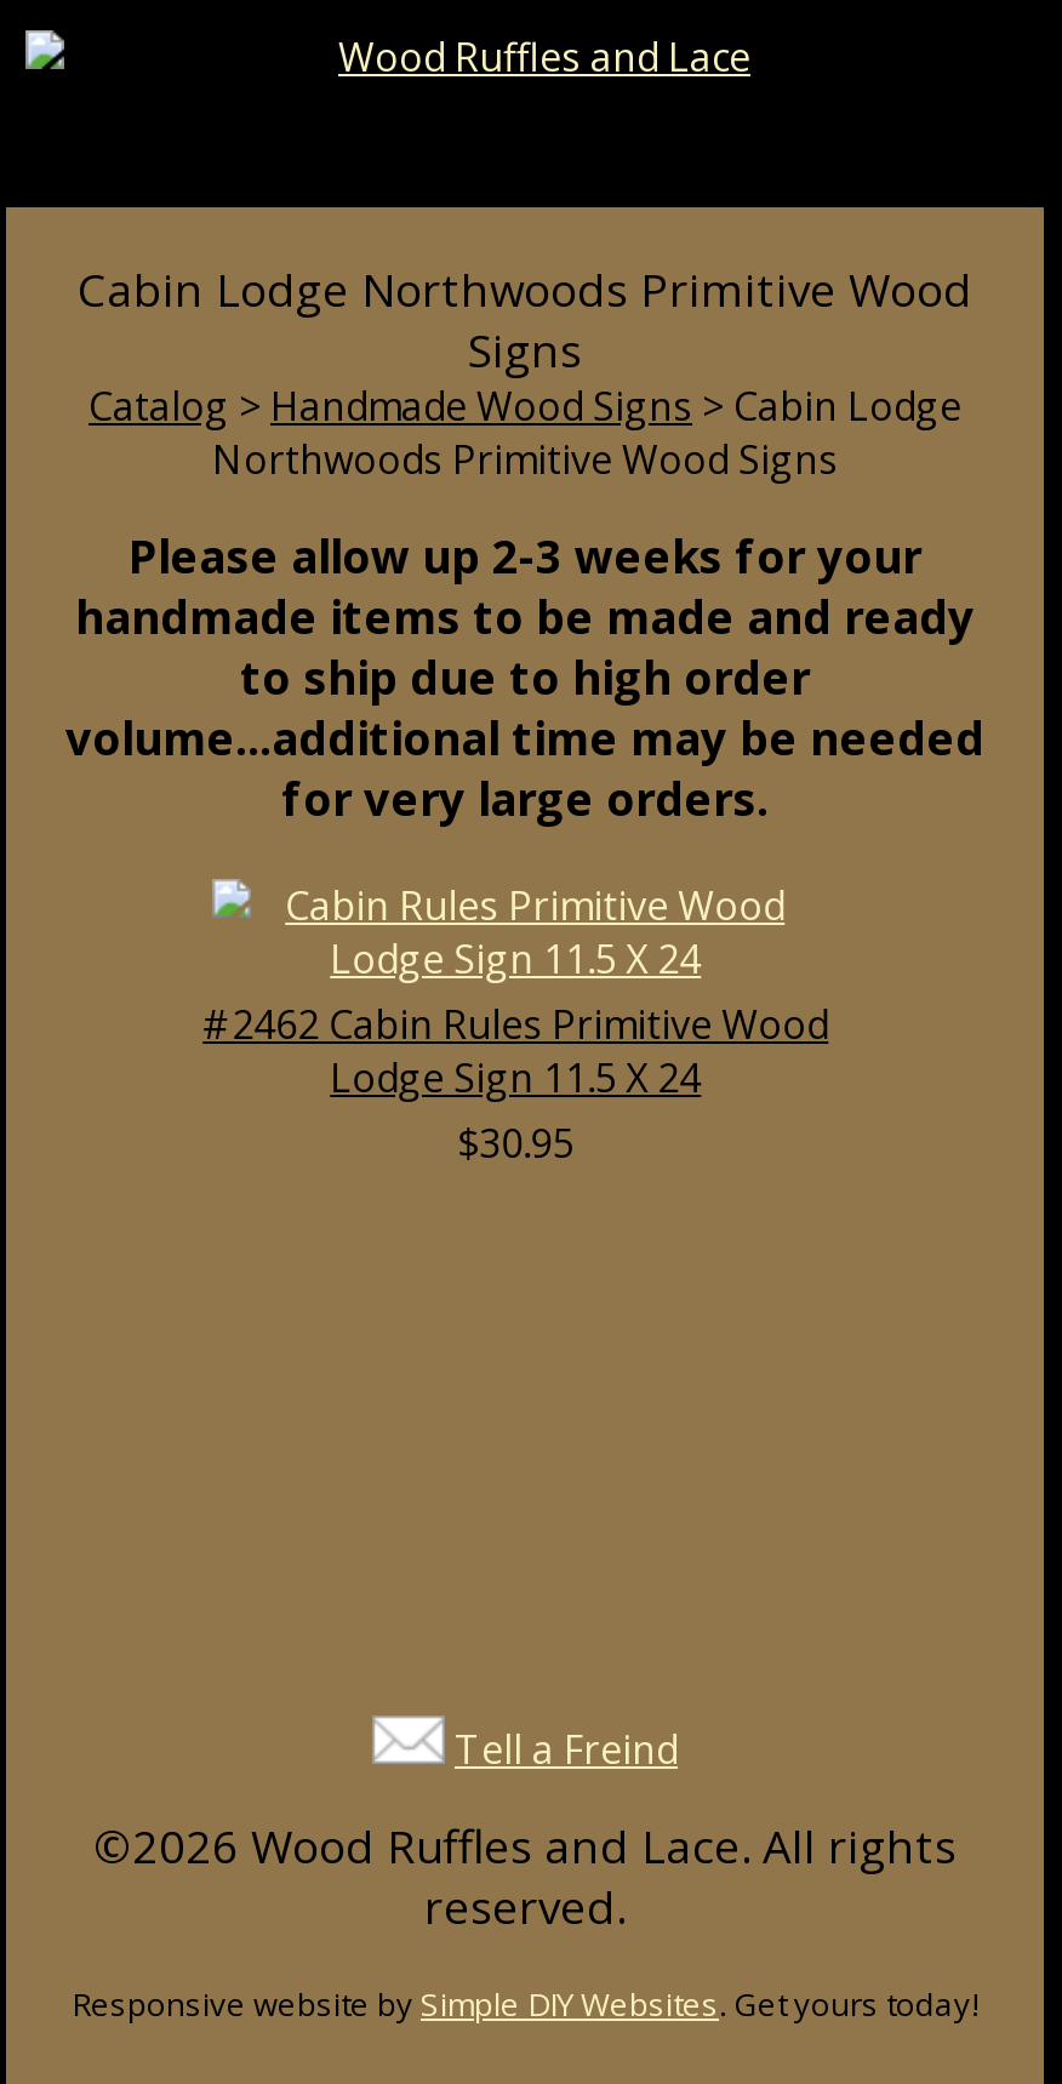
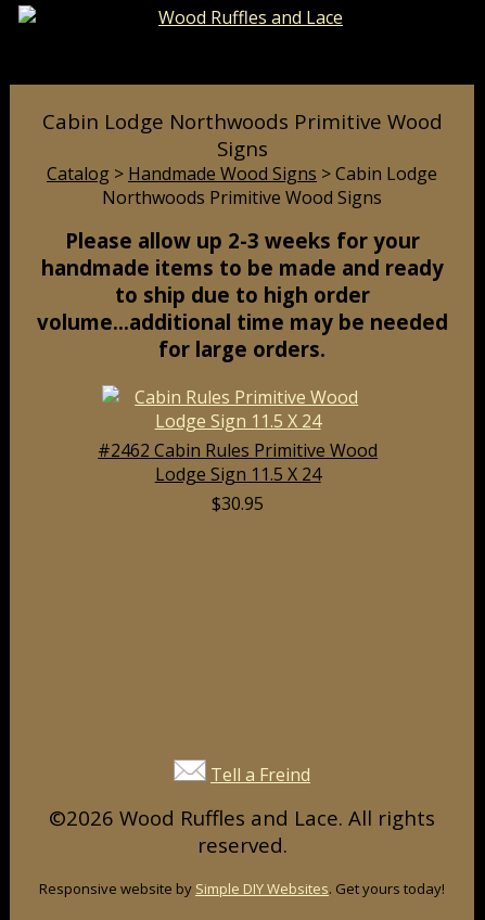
- for very large orders.
+ for large orders.
